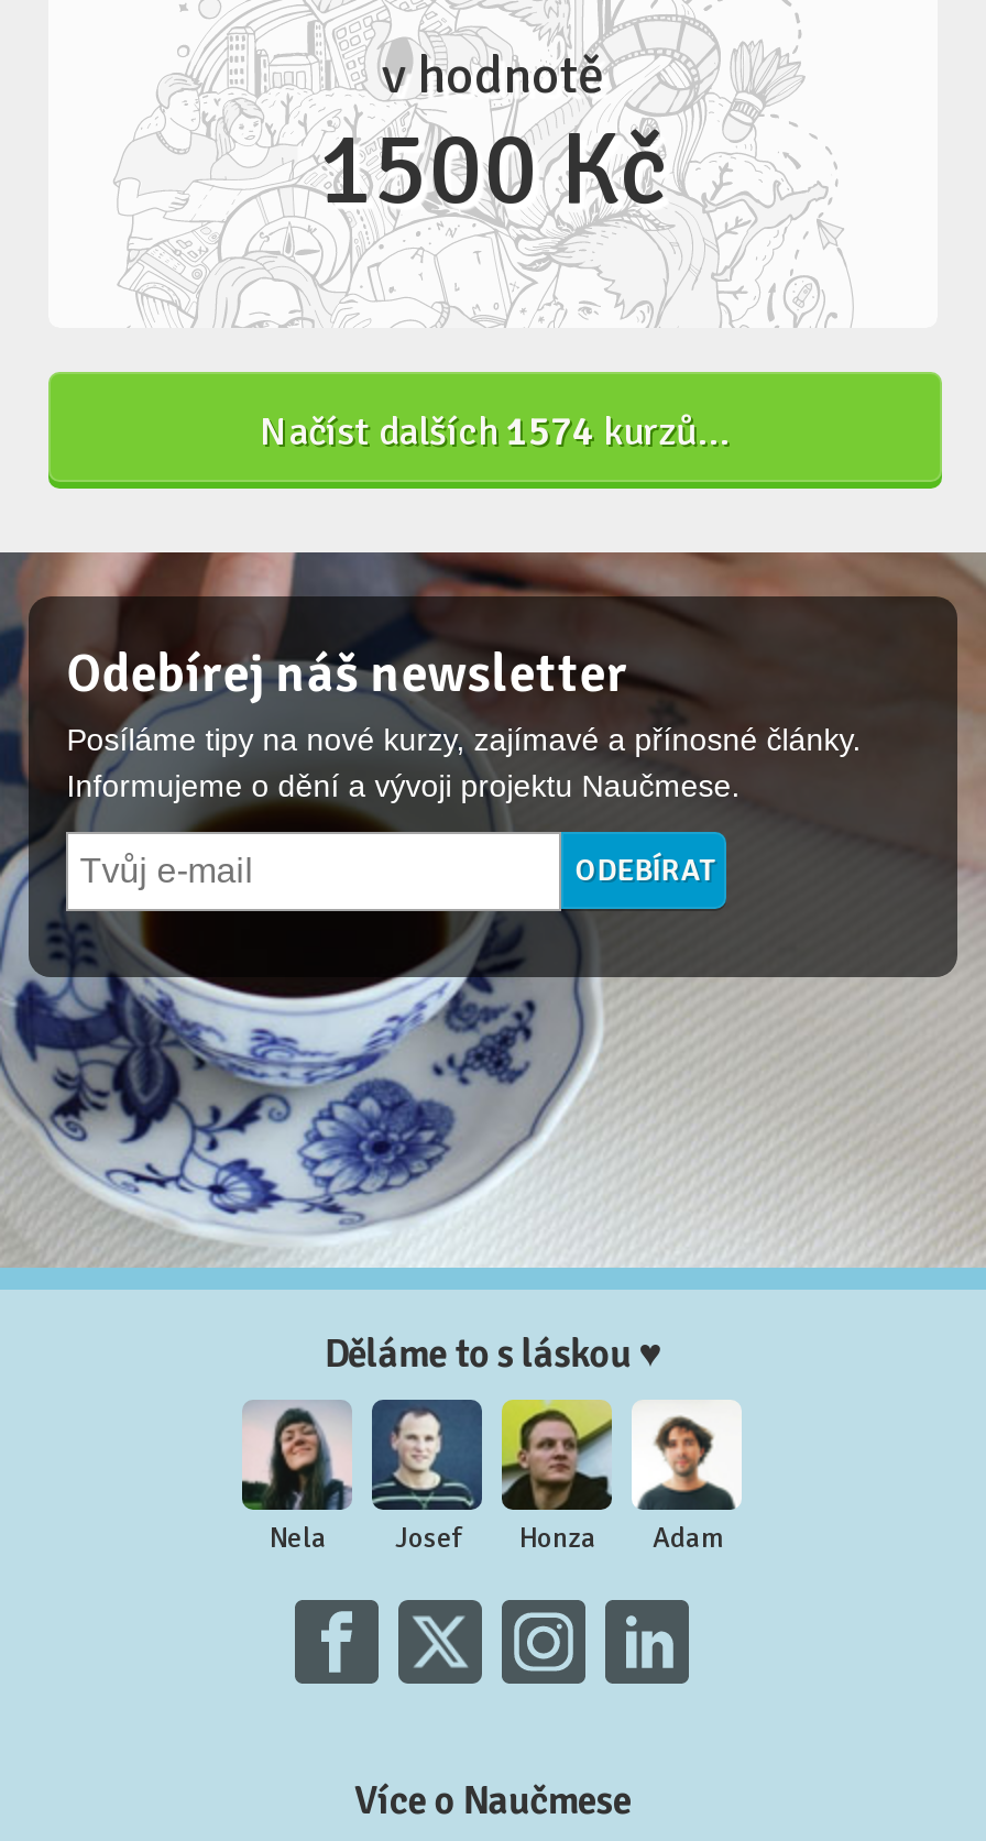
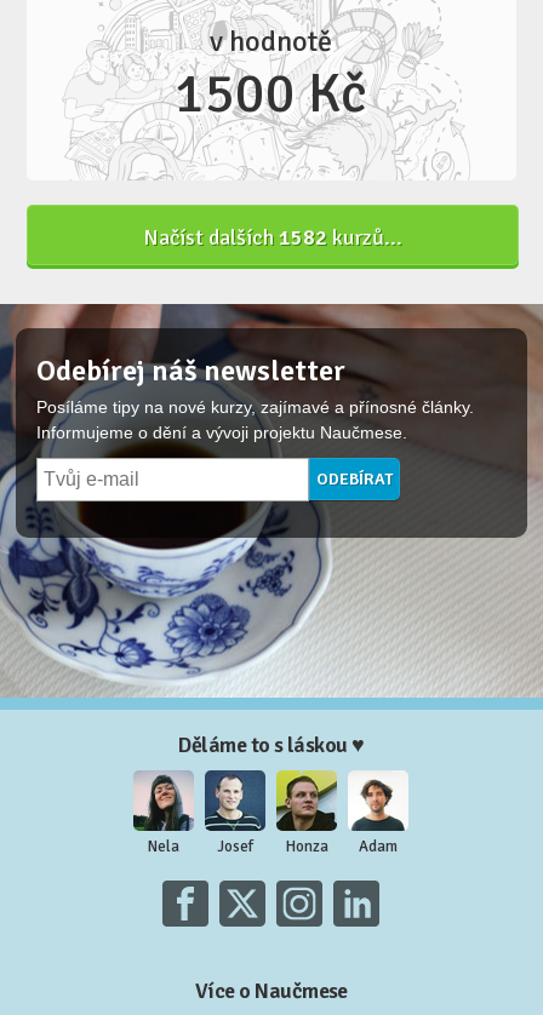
- Načíst dalších 1574 kurzů...
+ Načíst dalších 1582 kurzů...
